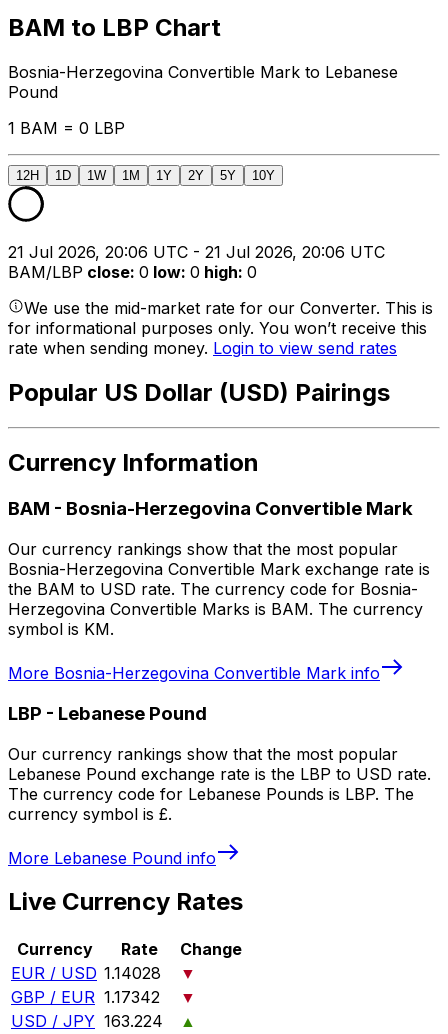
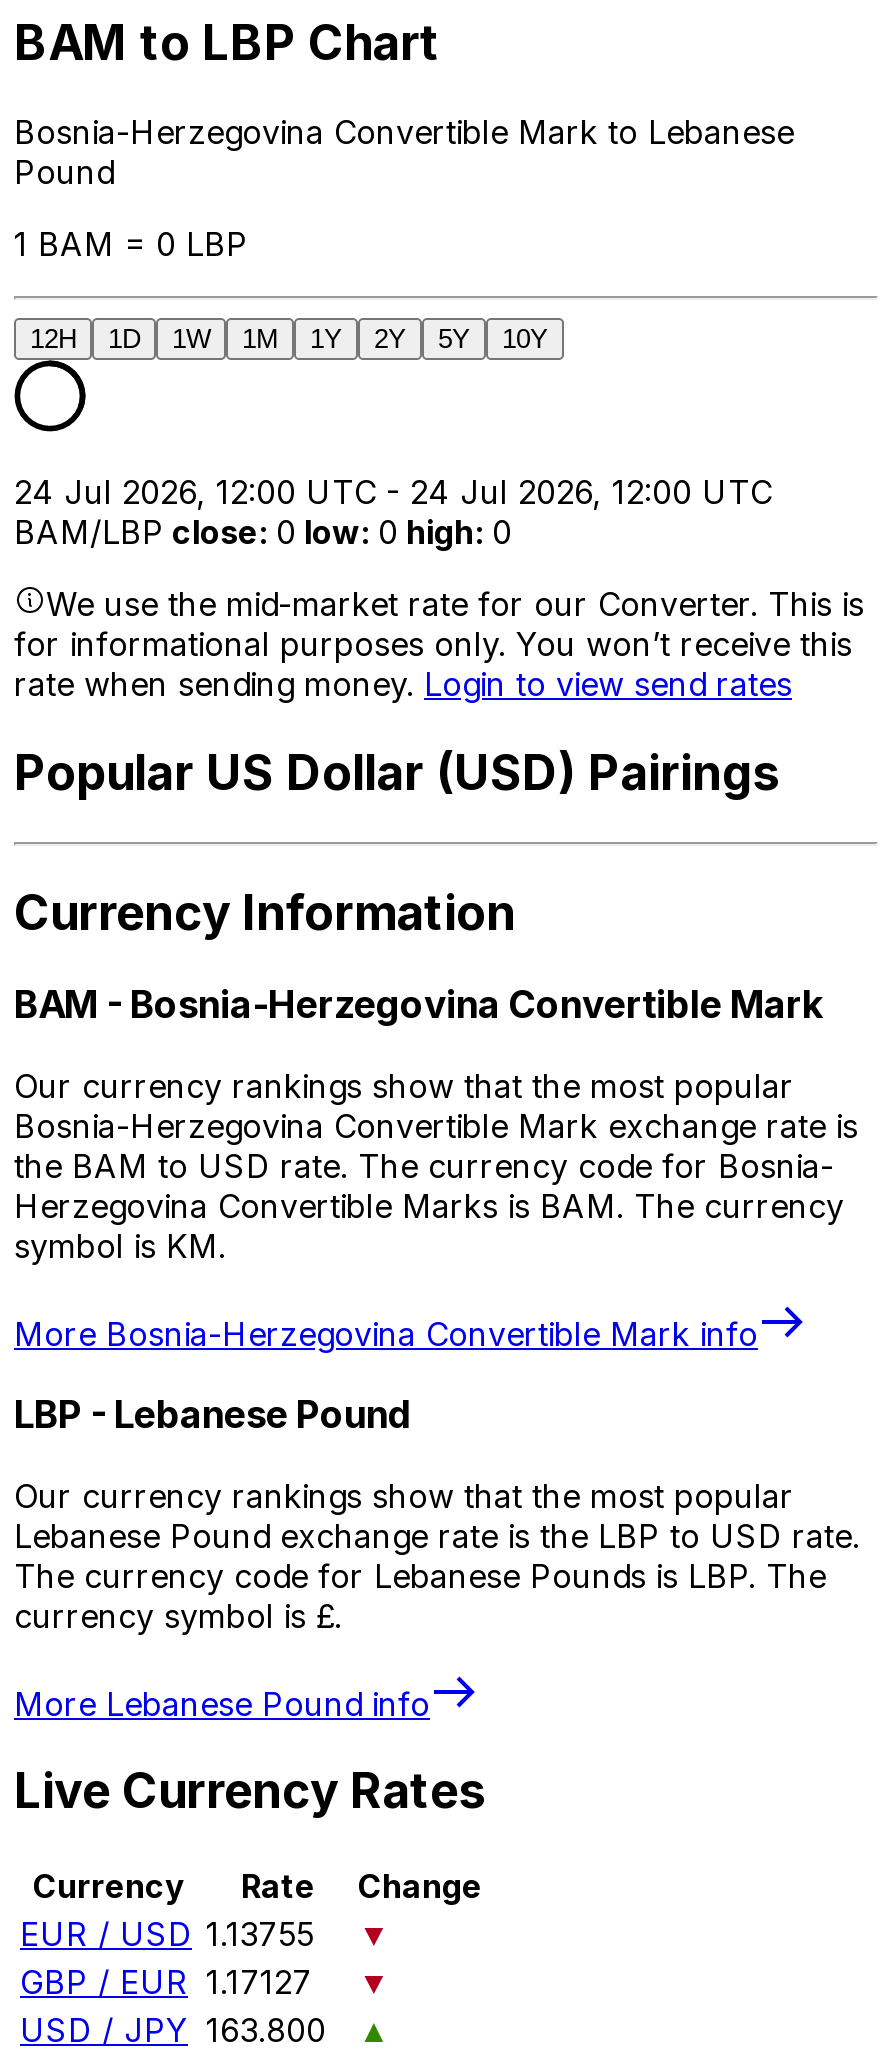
- 21 Jul 2026, 20:06 UTC - 21 Jul 2026, 20:06 UTC
+ 24 Jul 2026, 12:00 UTC - 24 Jul 2026, 12:00 UTC

- EUR / USD 1.14028
+ EUR / USD 1.13755

- GBP / EUR 1.17342
+ GBP / EUR 1.17127

- USD / JPY 163.224
+ USD / JPY 163.800
